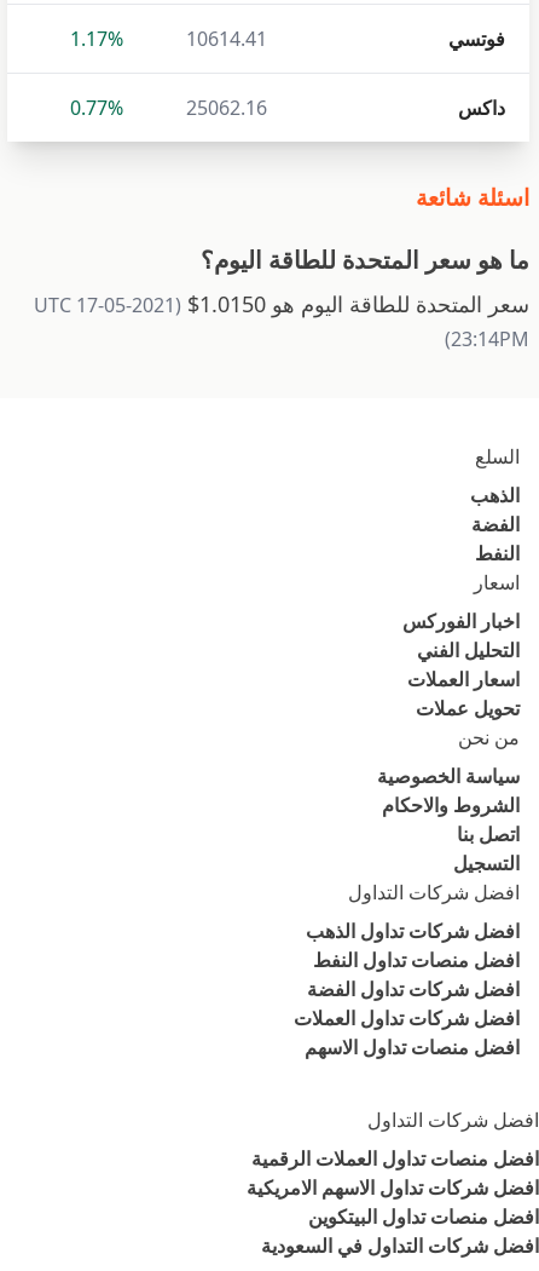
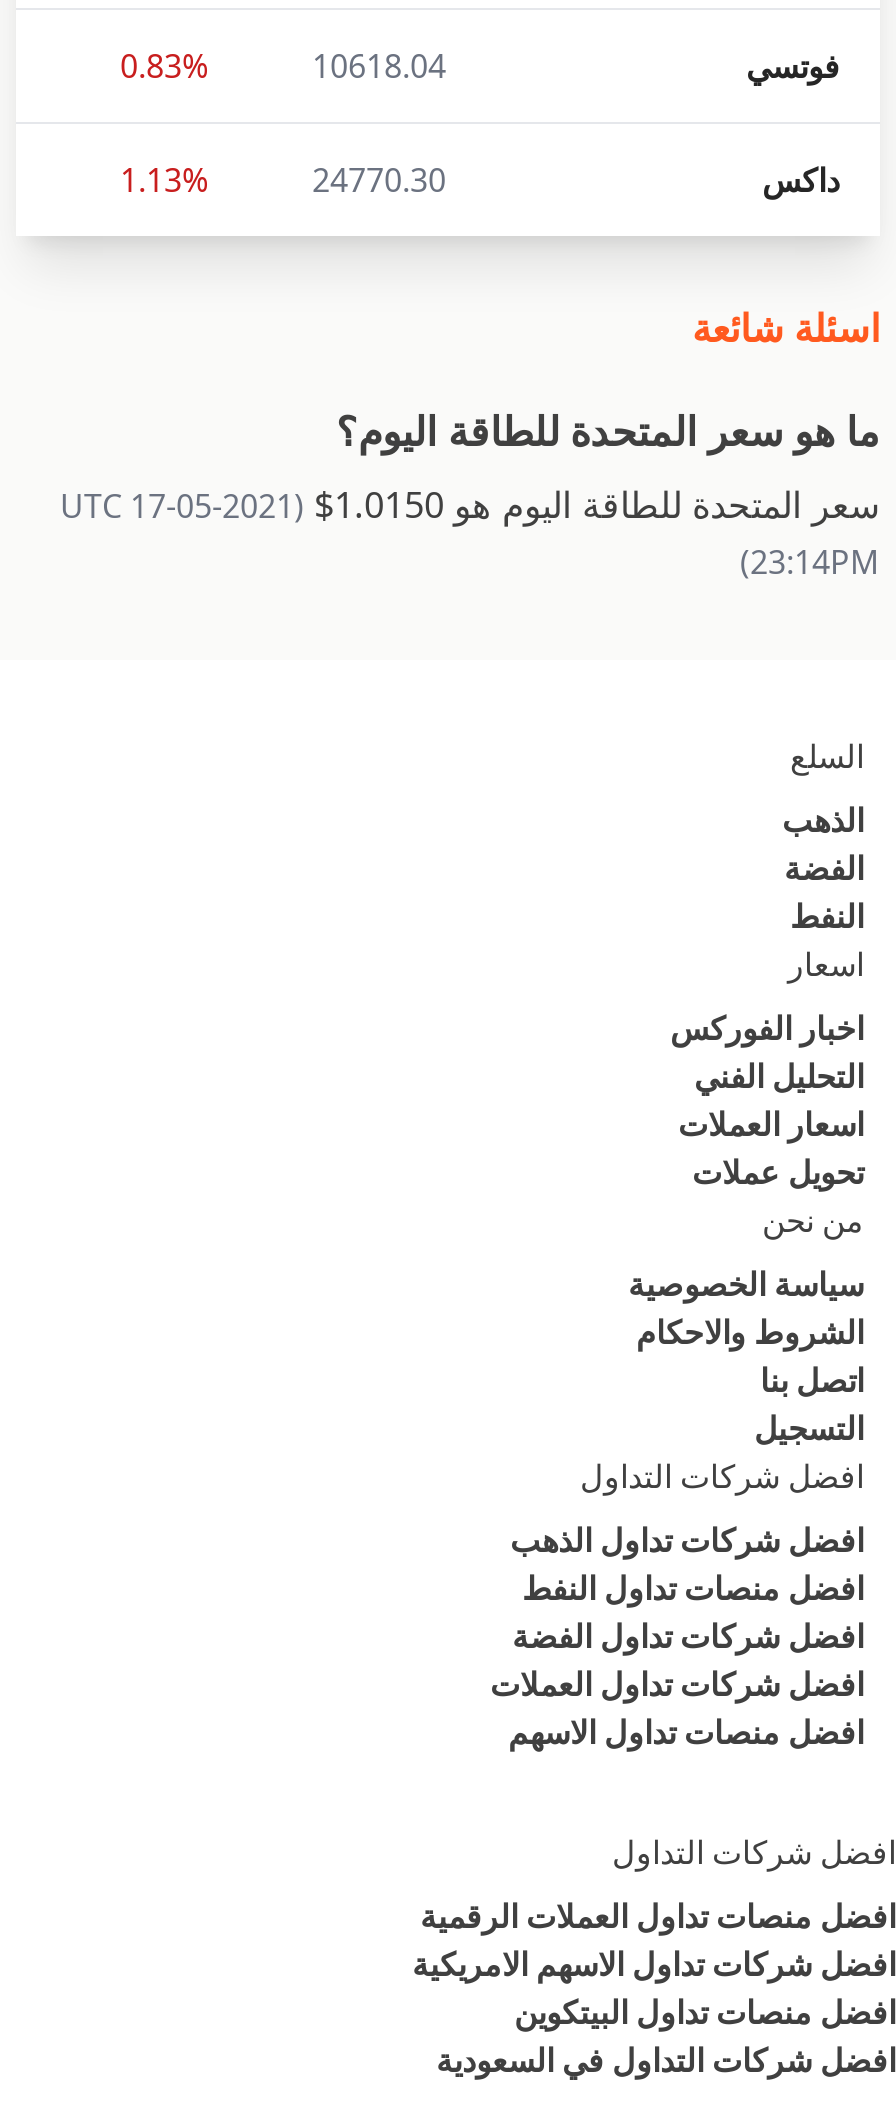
- 1.17%
+ 0.83%

- 10614.41
+ 10618.04

- 0.77%
+ 1.13%

- 25062.16
+ 24770.30
